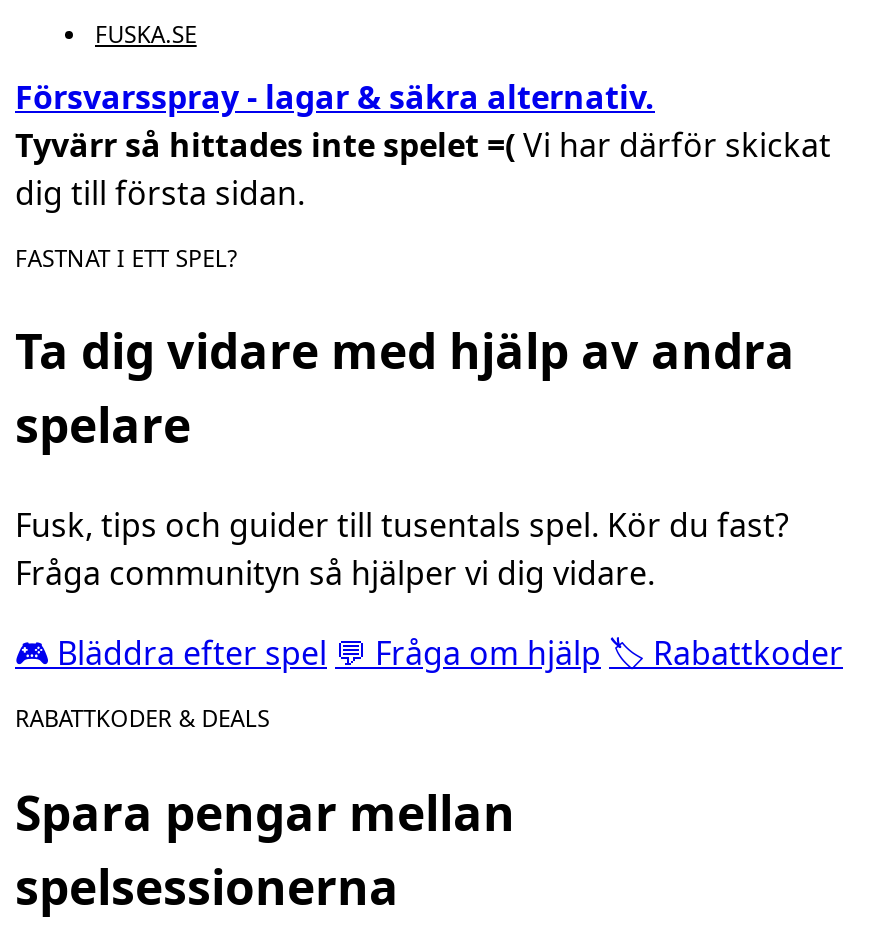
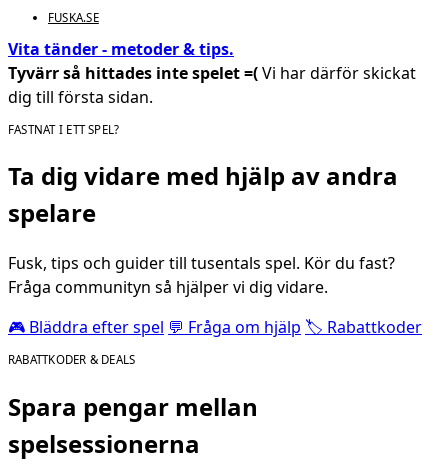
- Försvarsspray - lagar & säkra alternativ.
+ Vita tänder - metoder & tips.
